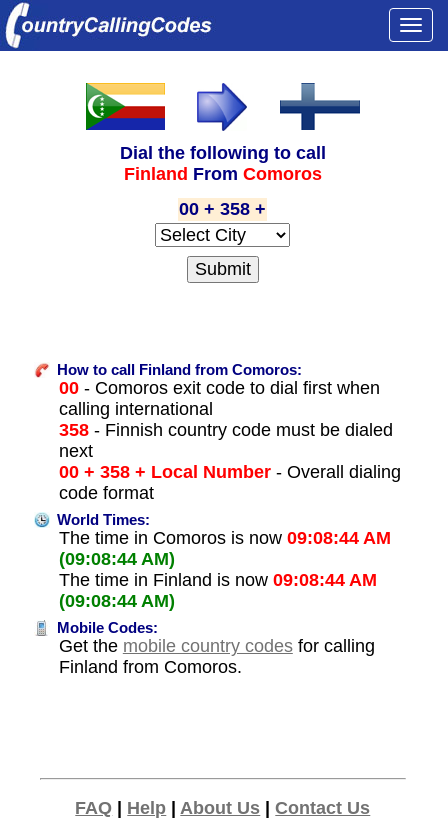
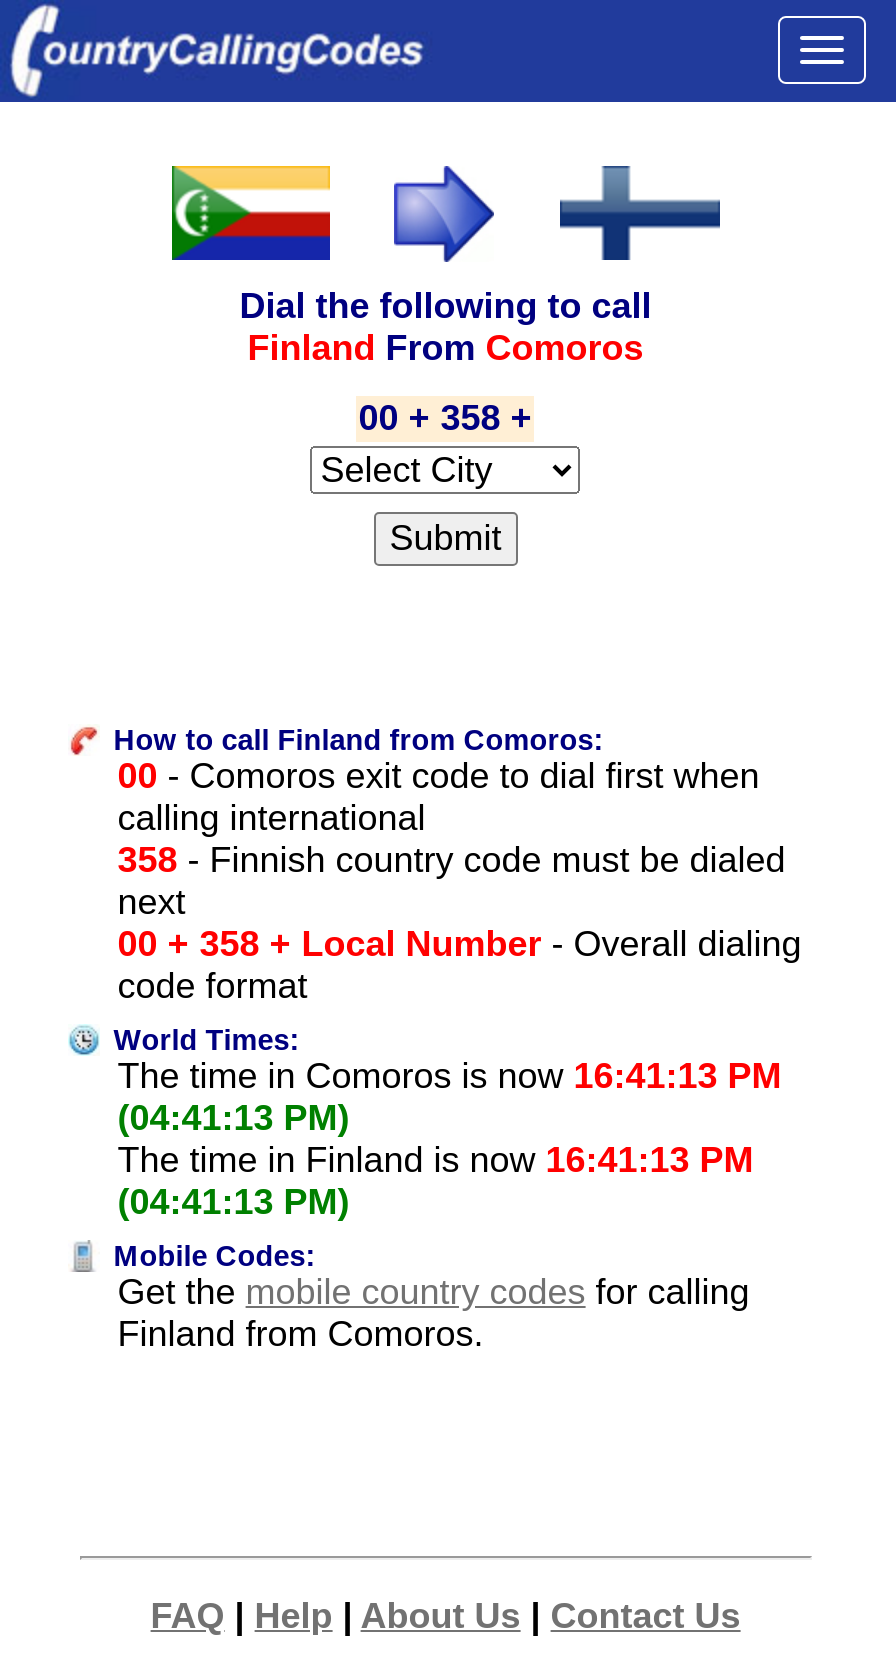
- The time in Comoros is now 09:08:44 AM
- (09:08:44 AM)
- The time in Finland is now 09:08:44 AM
- (09:08:44 AM)
+ The time in Comoros is now 16:41:13 PM
+ (04:41:13 PM)
+ The time in Finland is now 16:41:13 PM
+ (04:41:13 PM)
